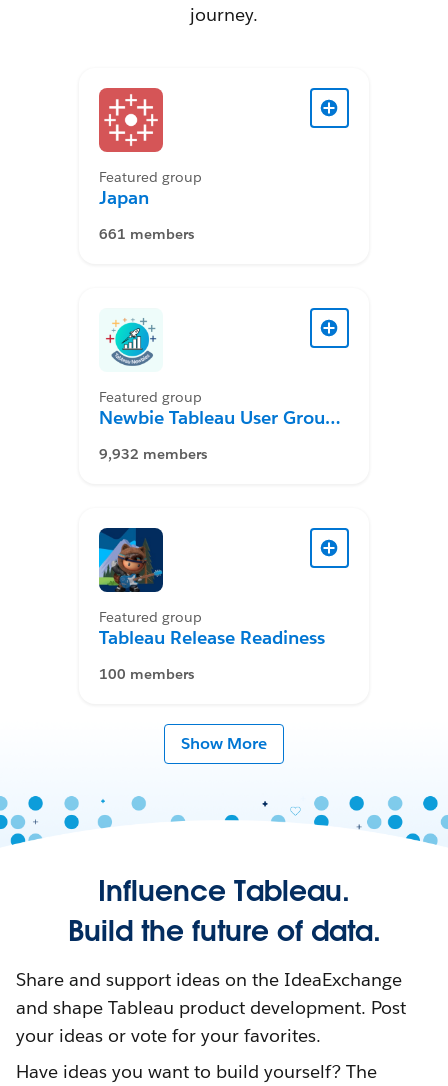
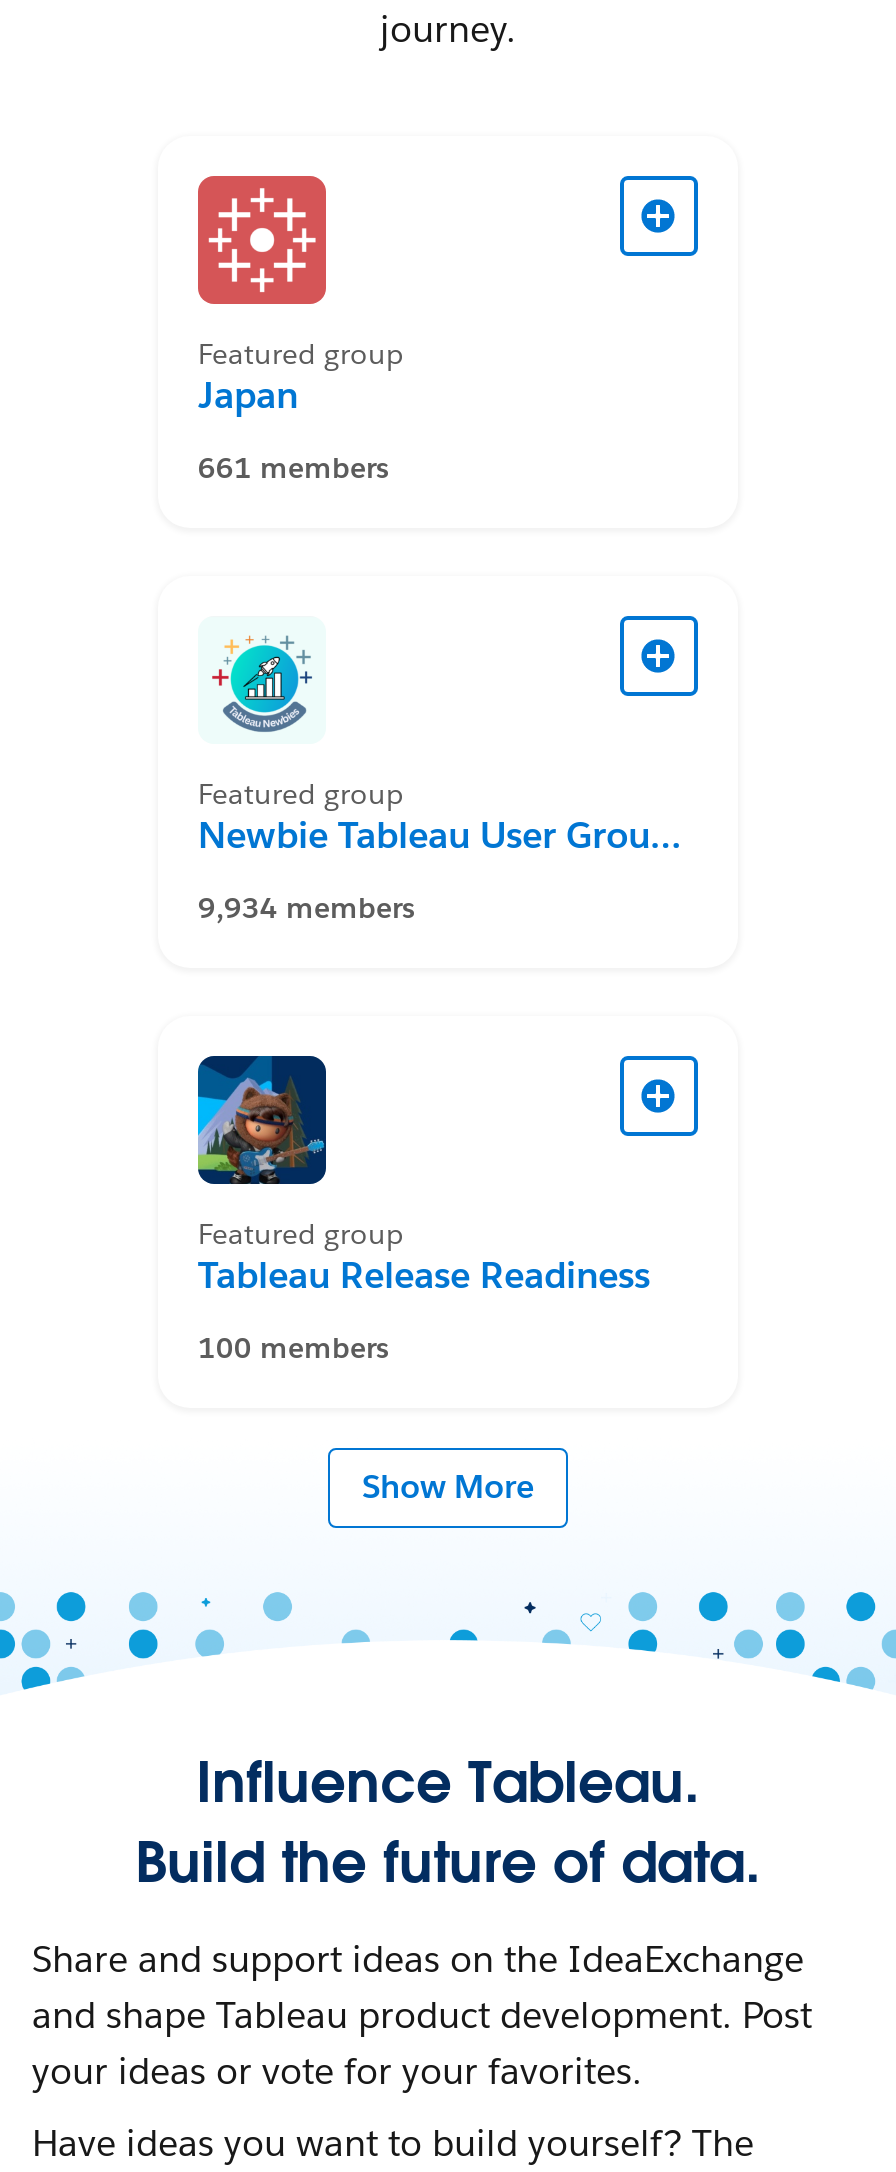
- 9,932 members
+ 9,934 members
